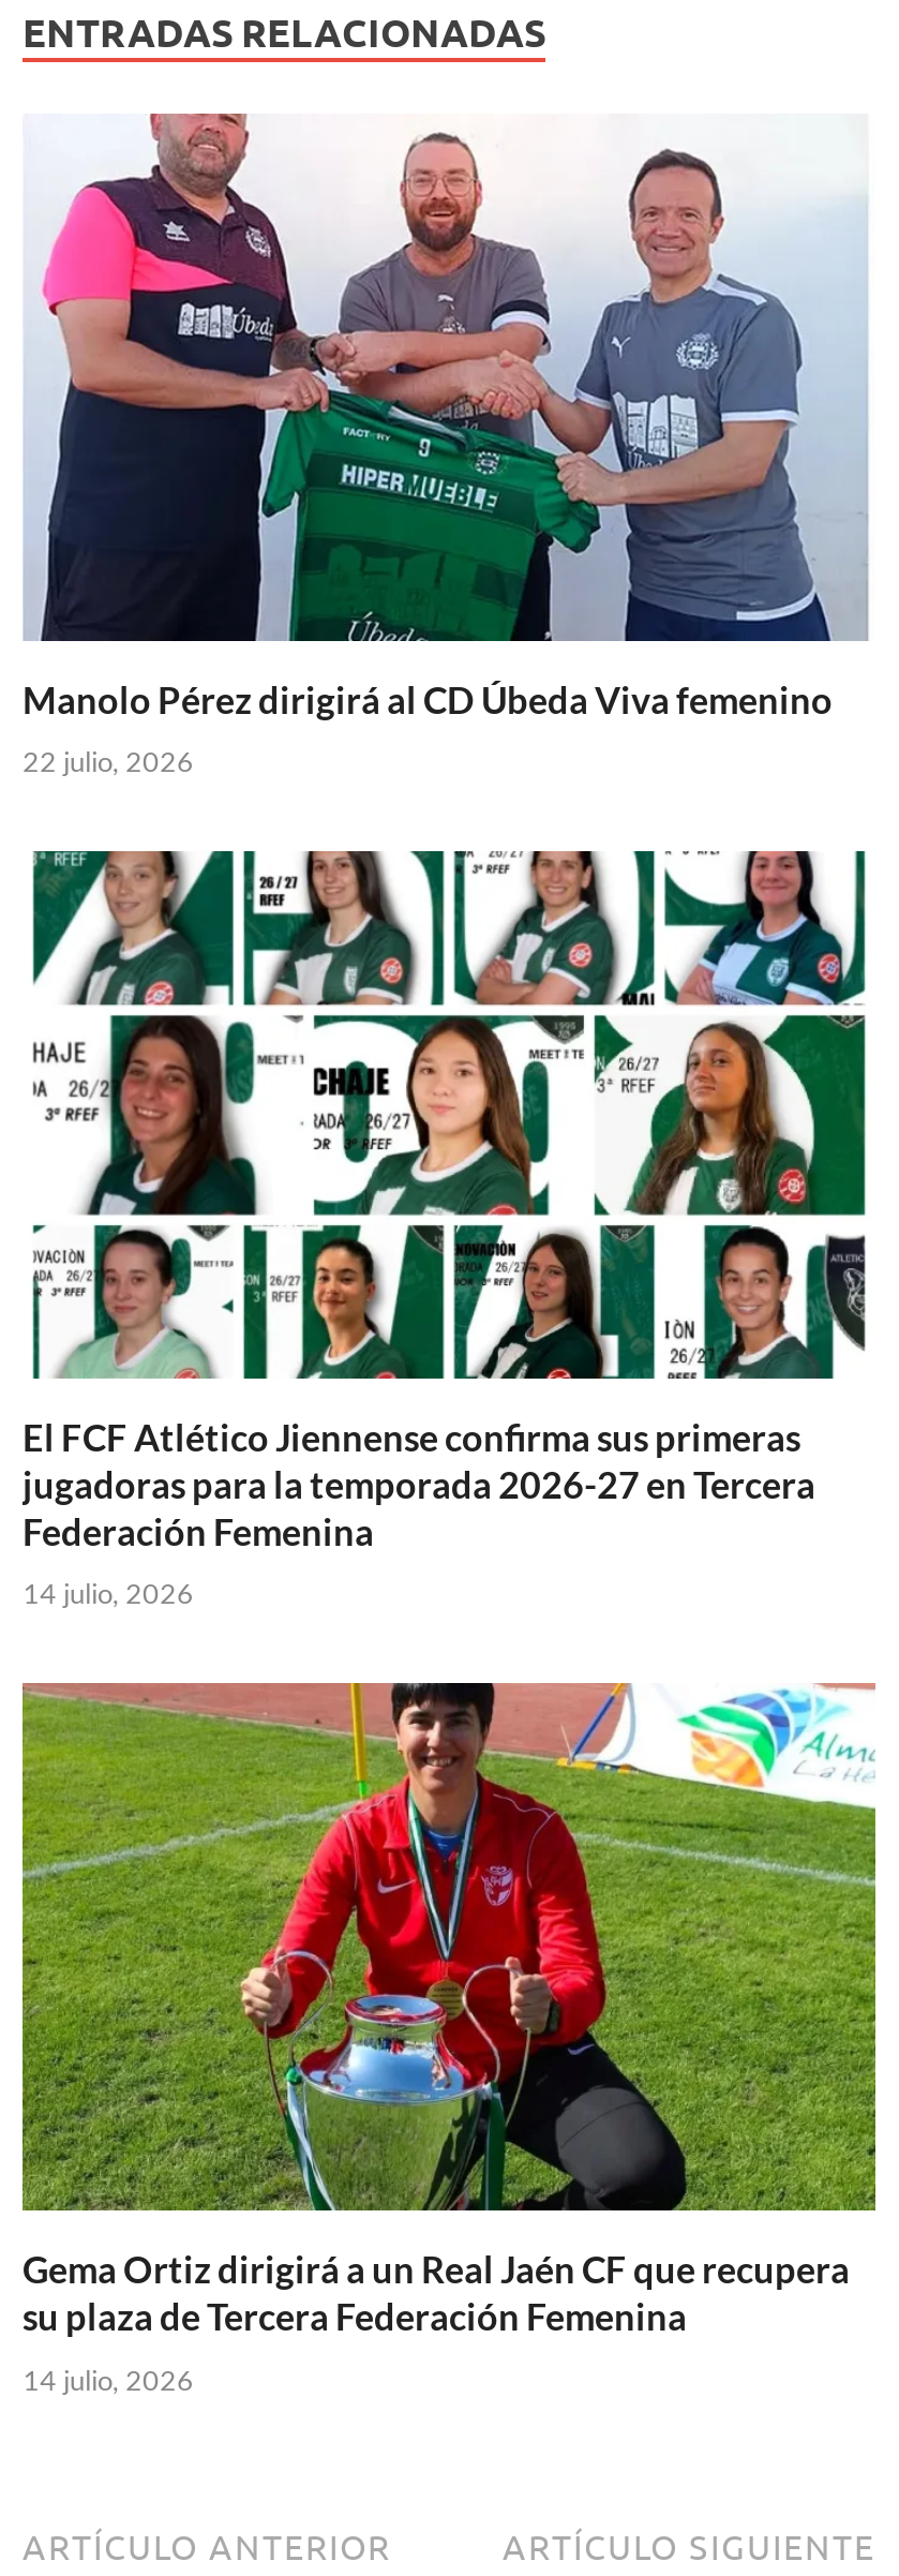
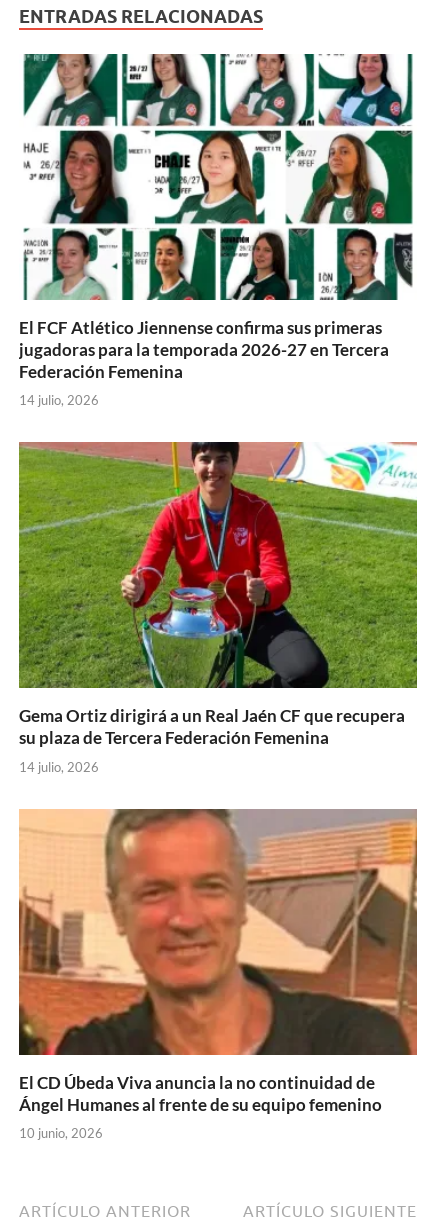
- [image]
- Manolo Pérez dirigirá al CD Úbeda Viva femenino
- 22 julio, 2026

moved up: [image] | El FCF Atlético Jiennense confirma sus primeras | jugadoras para la temporada 2026-27 en Tercera | Federación Femenina | 14 julio, 2026 | Gema Ortiz dirigirá a un Real Jaén CF que recupera | su plaza de Tercera Federación Femenina | 14 julio, 2026

+ [image]
+ El CD Úbeda Viva anuncia la no continuidad de
+ Ángel Humanes al frente de su equipo femenino
+ 10 junio, 2026
